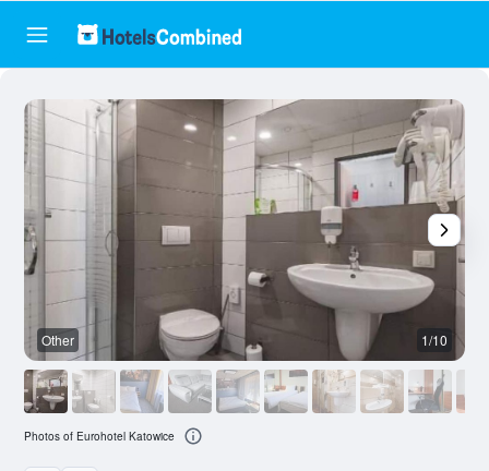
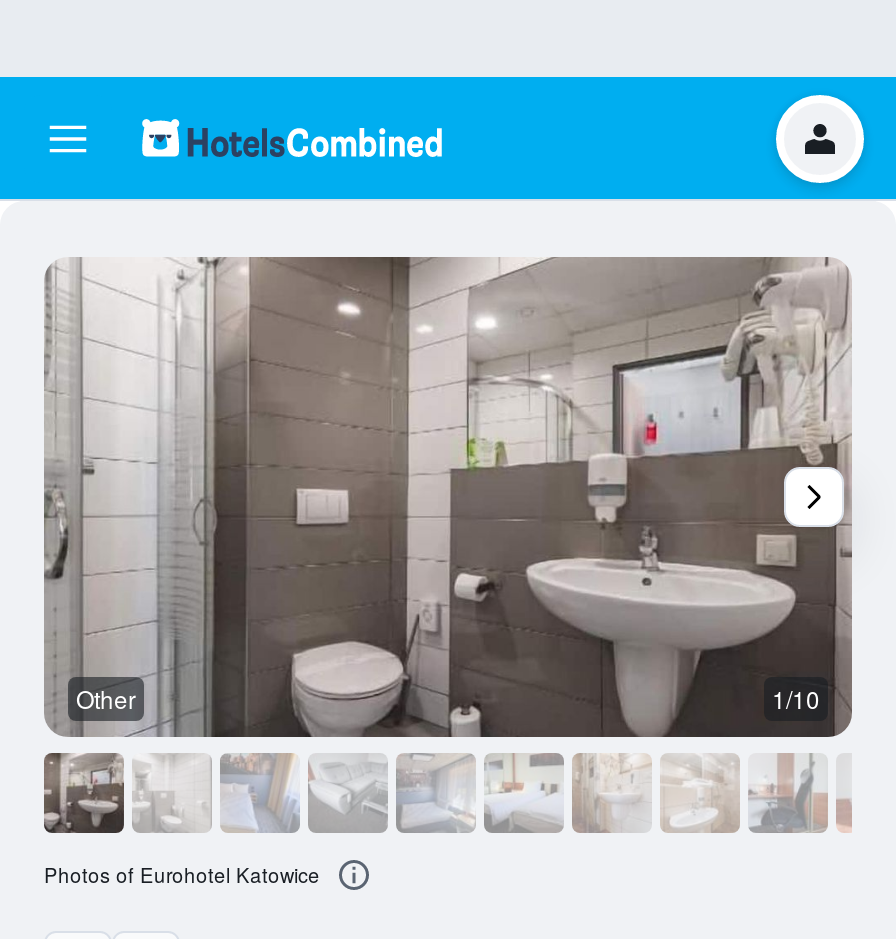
+ [image]
